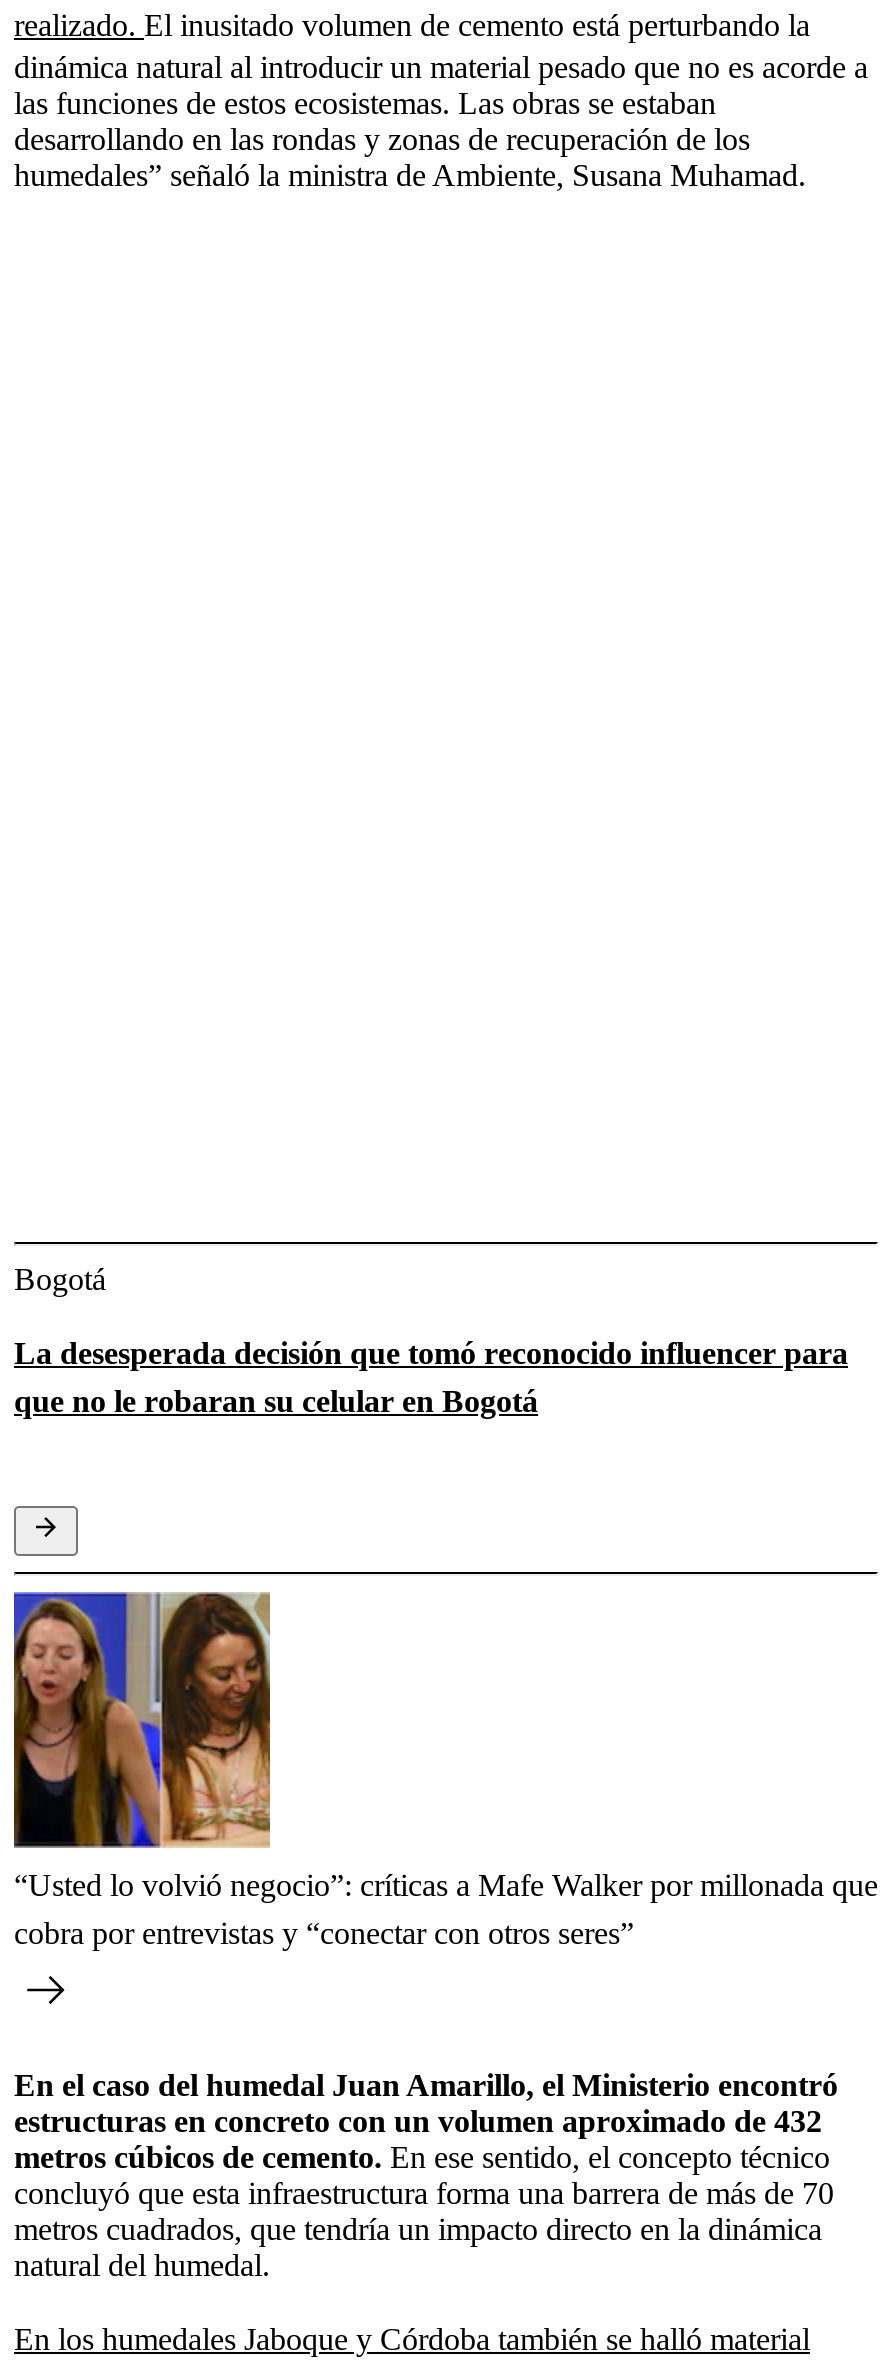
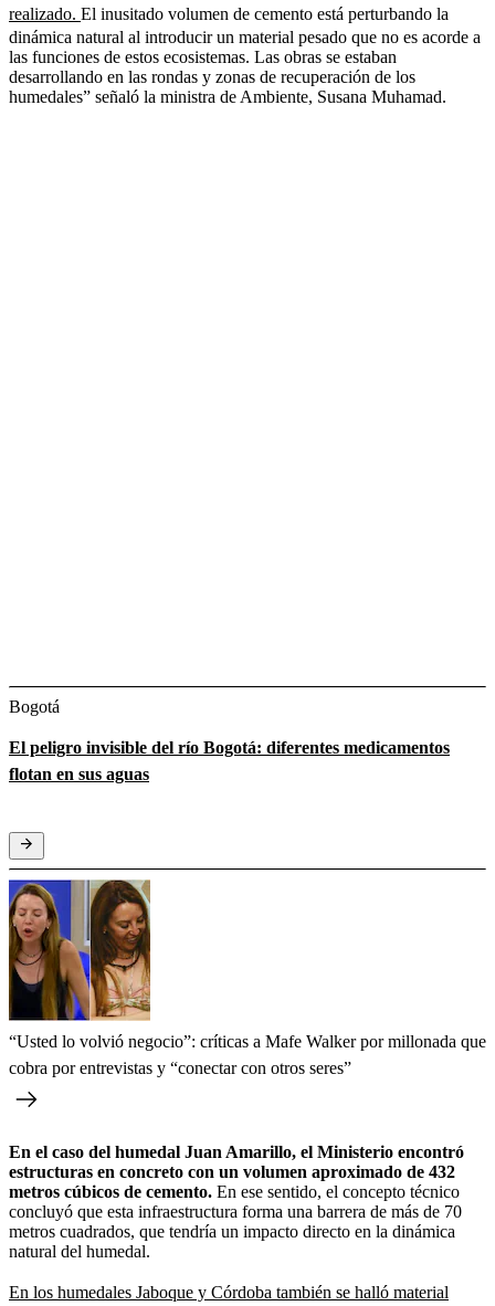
- La desesperada decisión que tomó reconocido influencer para
- que no le robaran su celular en Bogotá
+ El peligro invisible del río Bogotá: diferentes medicamentos
+ flotan en sus aguas
